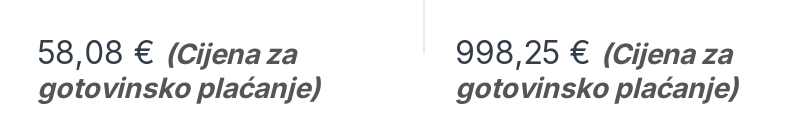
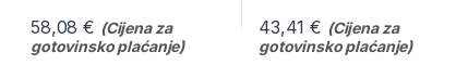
- 998,25 € (Cijena za
+ 43,41 € (Cijena za
